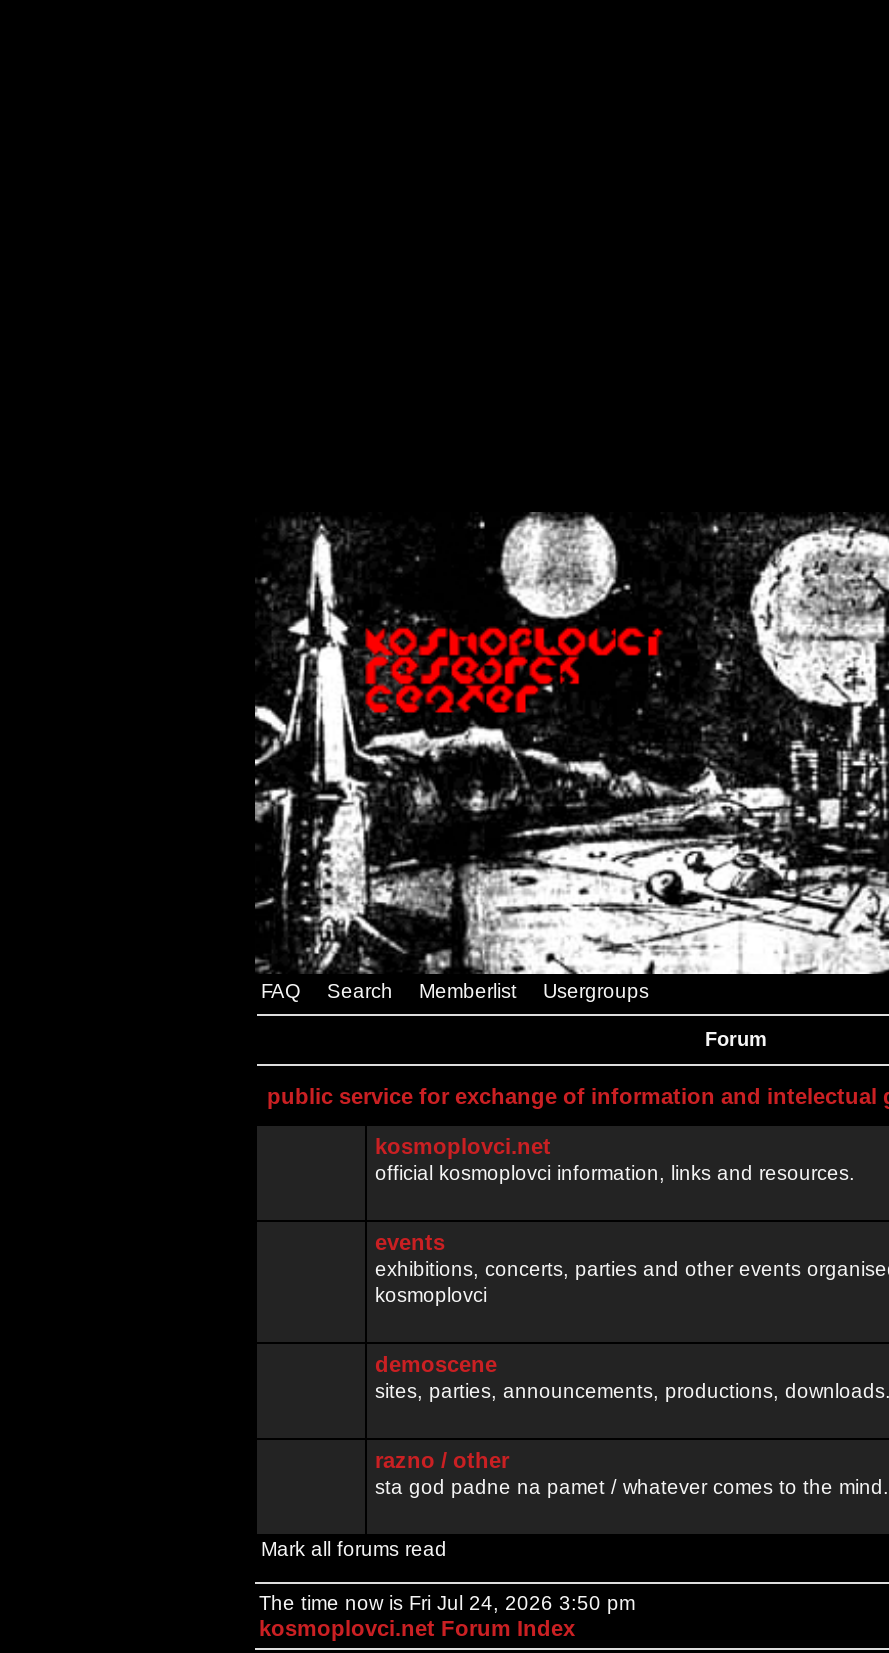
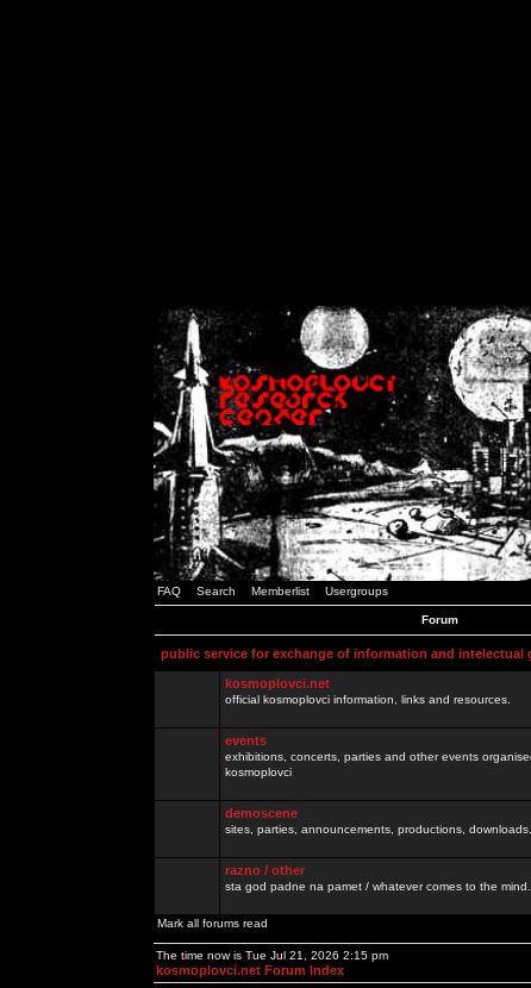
- The time now is Fri Jul 24, 2026 3:50 pm
+ The time now is Tue Jul 21, 2026 2:15 pm
